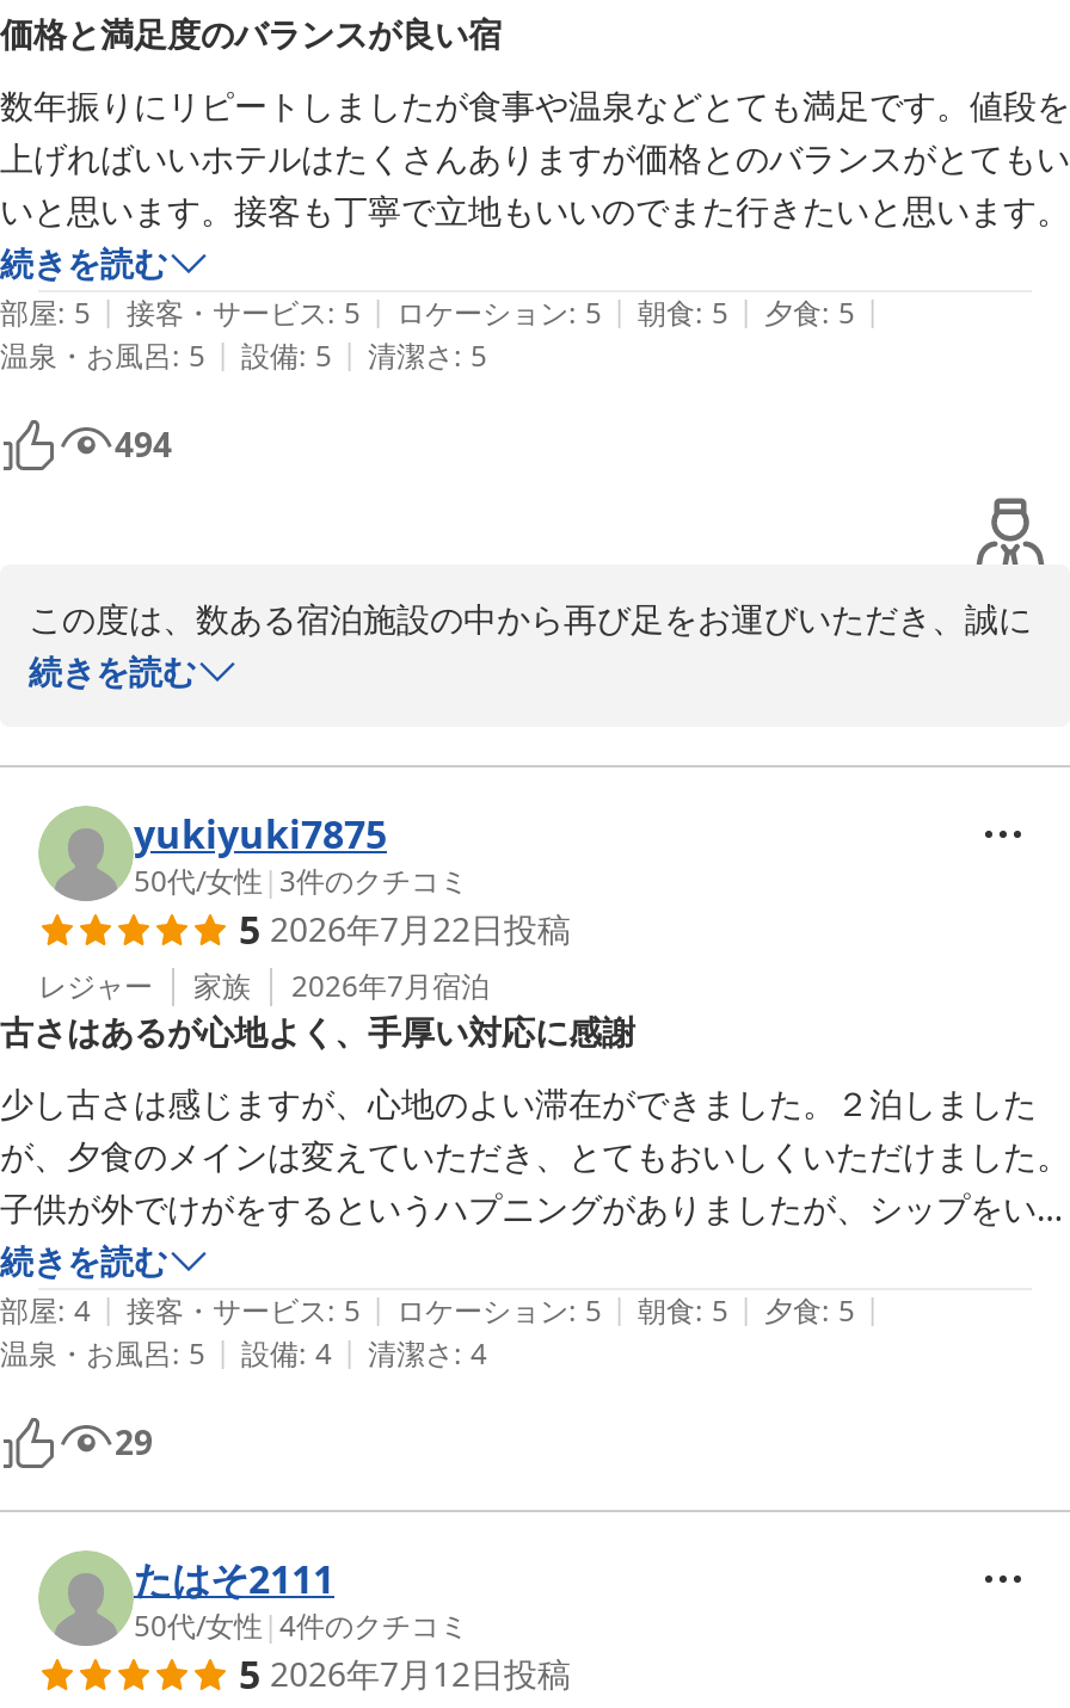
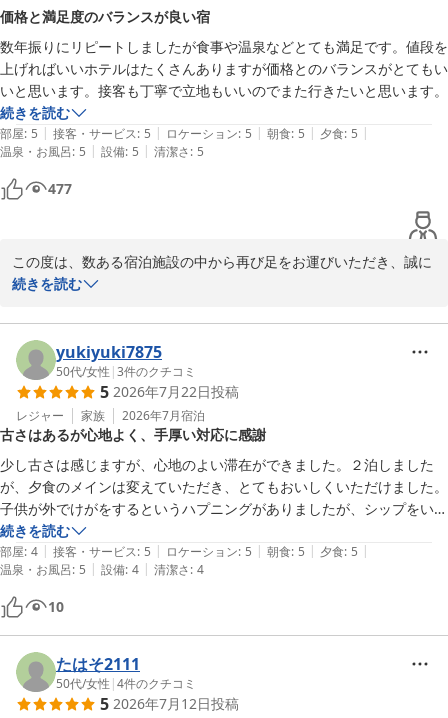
- 494
+ 477

- 29
+ 10
